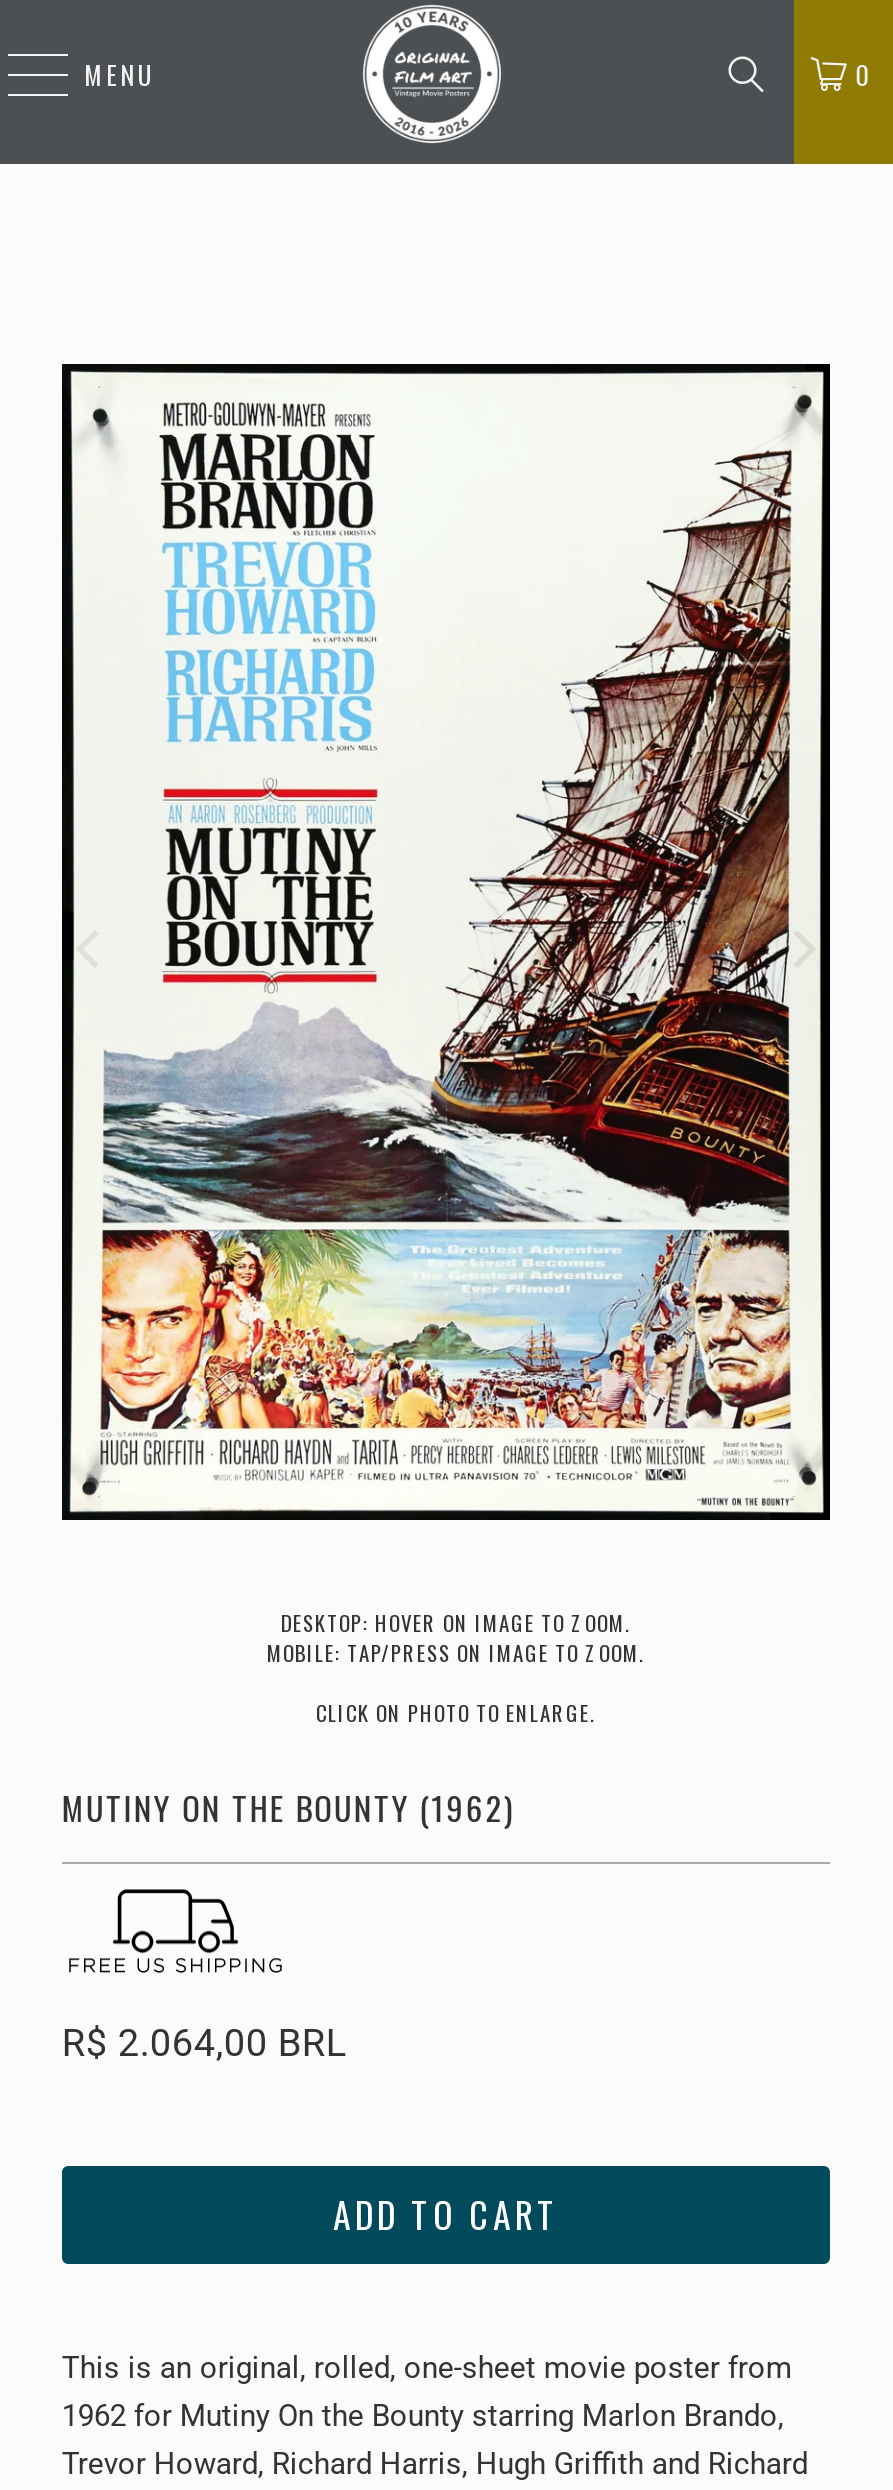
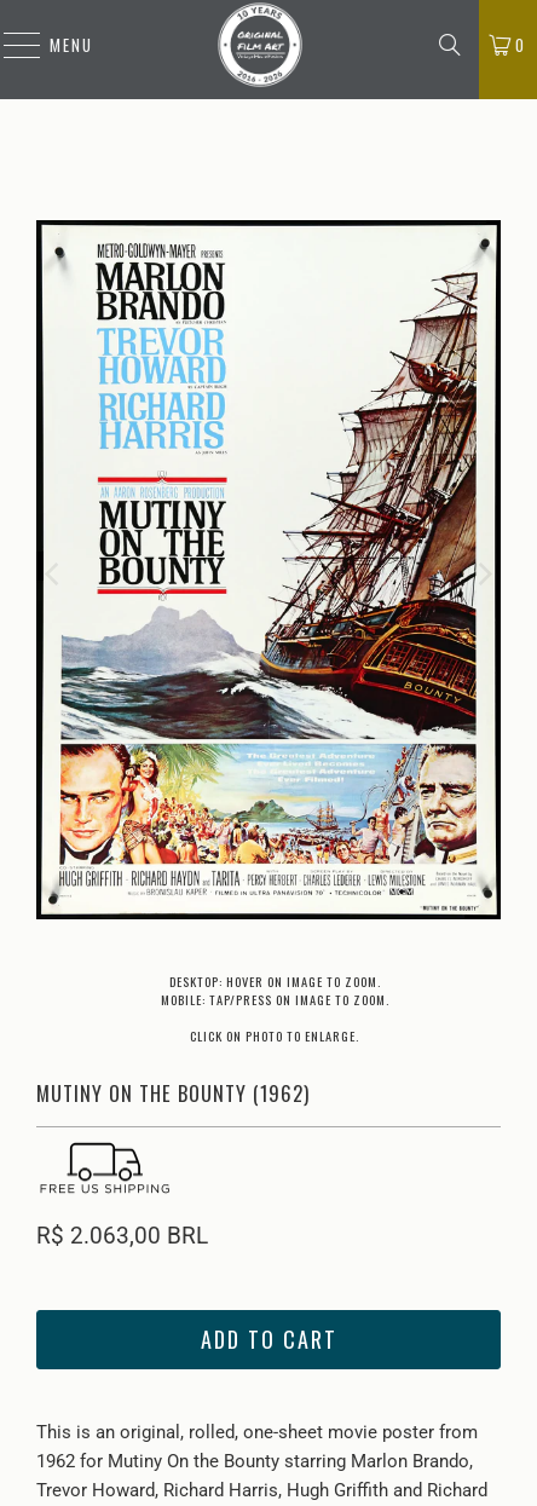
- R$ 2.064,00 BRL
+ R$ 2.063,00 BRL
